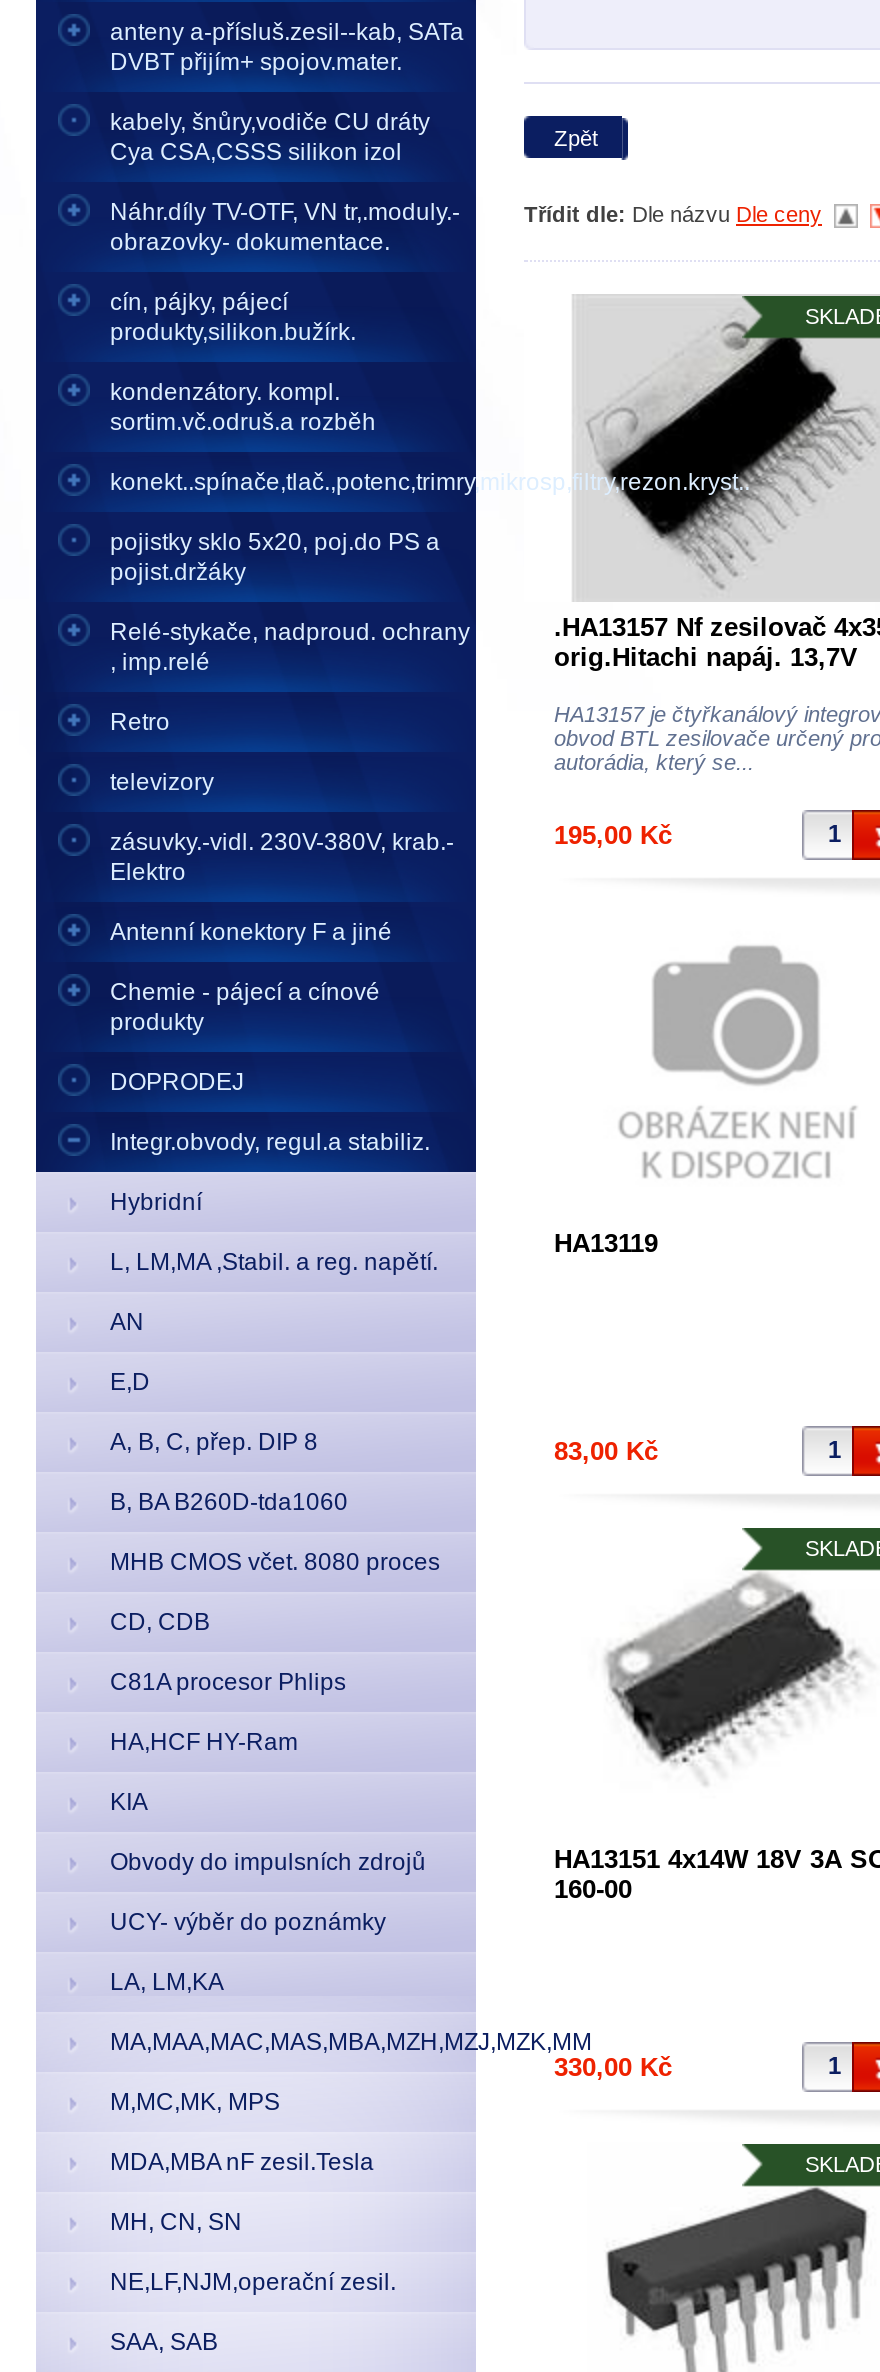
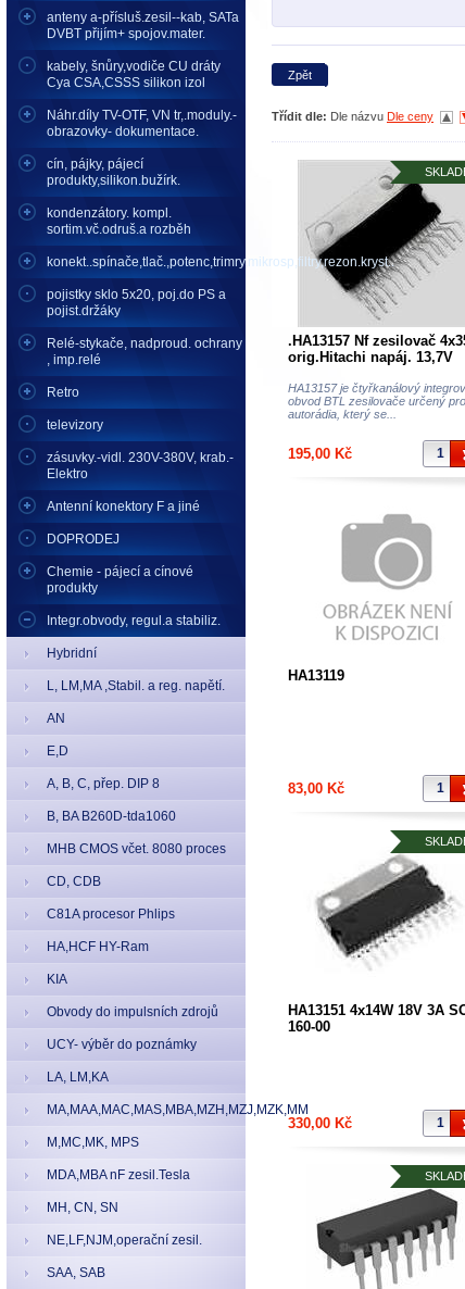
moved down: Chemie - pájecí a cínové | produkty

moved up: DOPRODEJ
